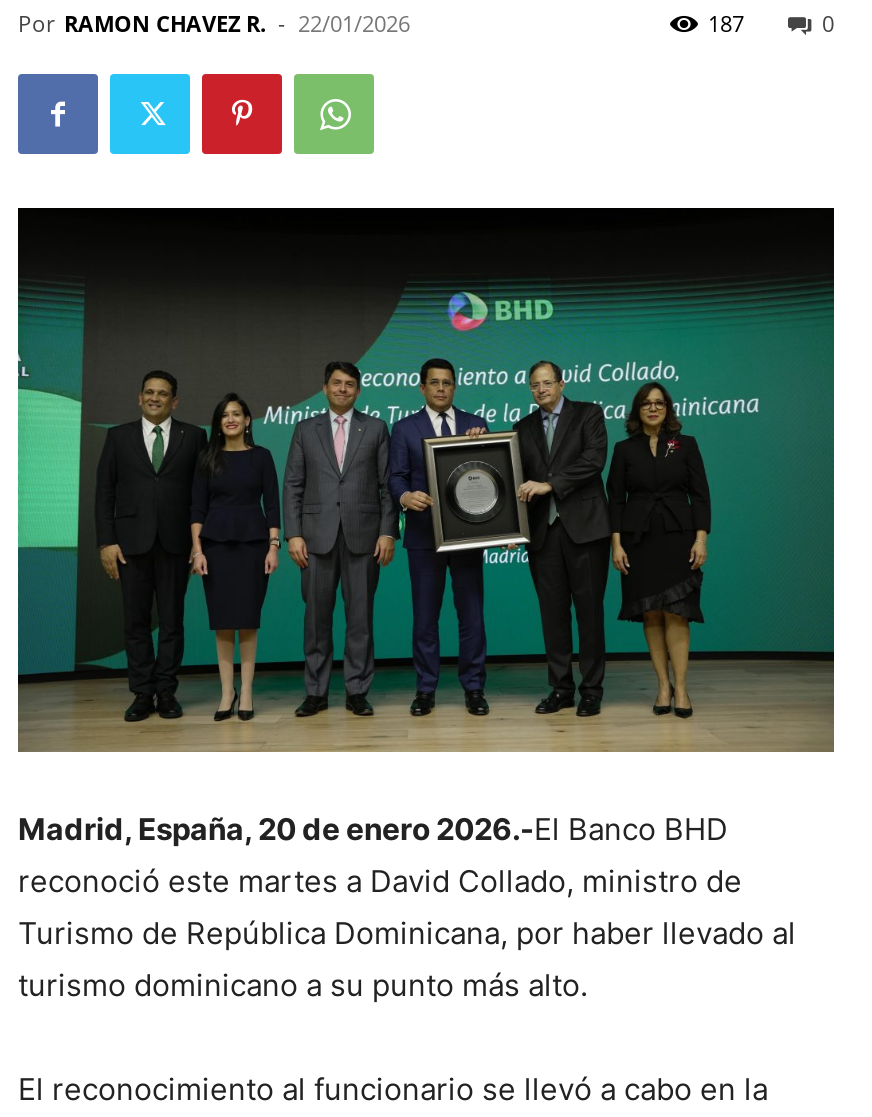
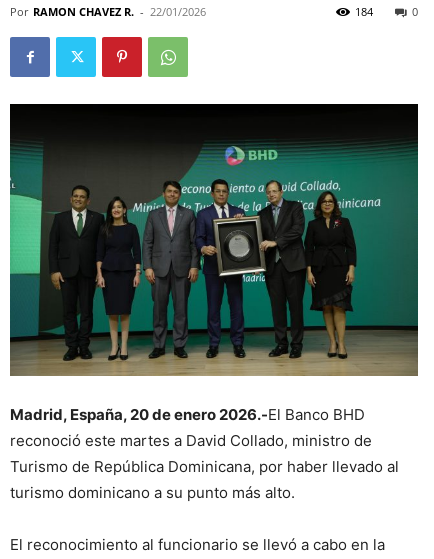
- 187
+ 184
